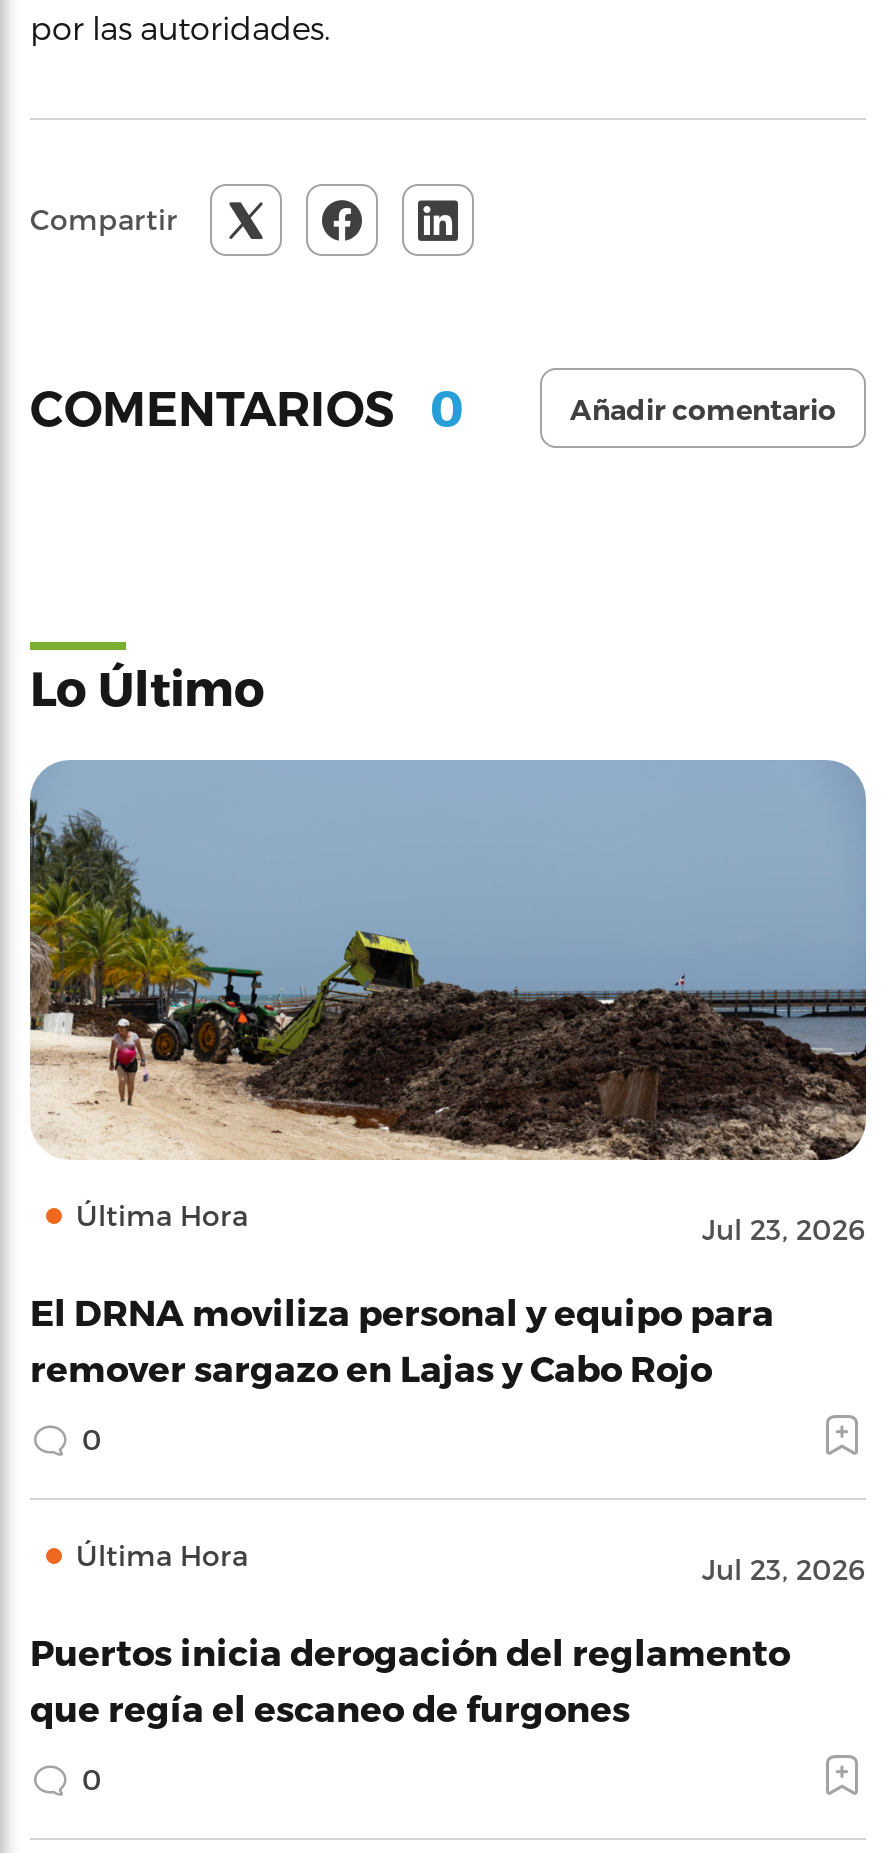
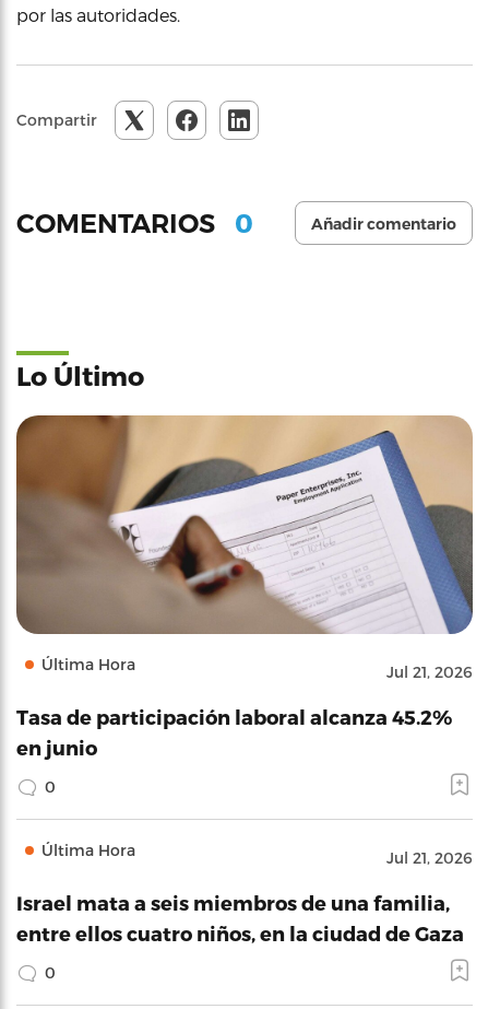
- [image]
- Jul 23, 2026
+ [image]
+ Jul 21, 2026

- El DRNA moviliza personal y equipo para
- remover sargazo en Lajas y Cabo Rojo
+ Tasa de participación laboral alcanza 45.2%
+ en junio

- Jul 23, 2026
+ Jul 21, 2026

- Puertos inicia derogación del reglamento
- que regía el escaneo de furgones
+ Israel mata a seis miembros de una familia,
+ entre ellos cuatro niños, en la ciudad de Gaza
